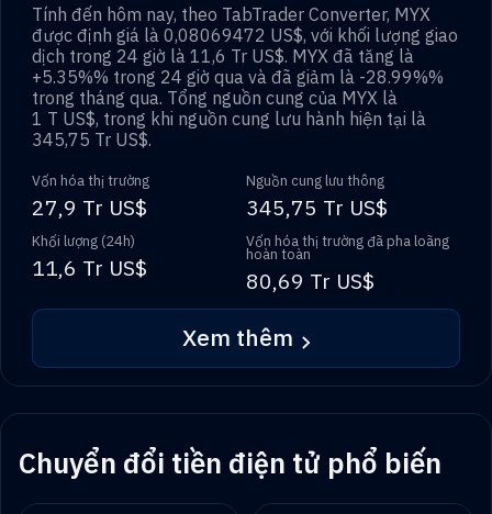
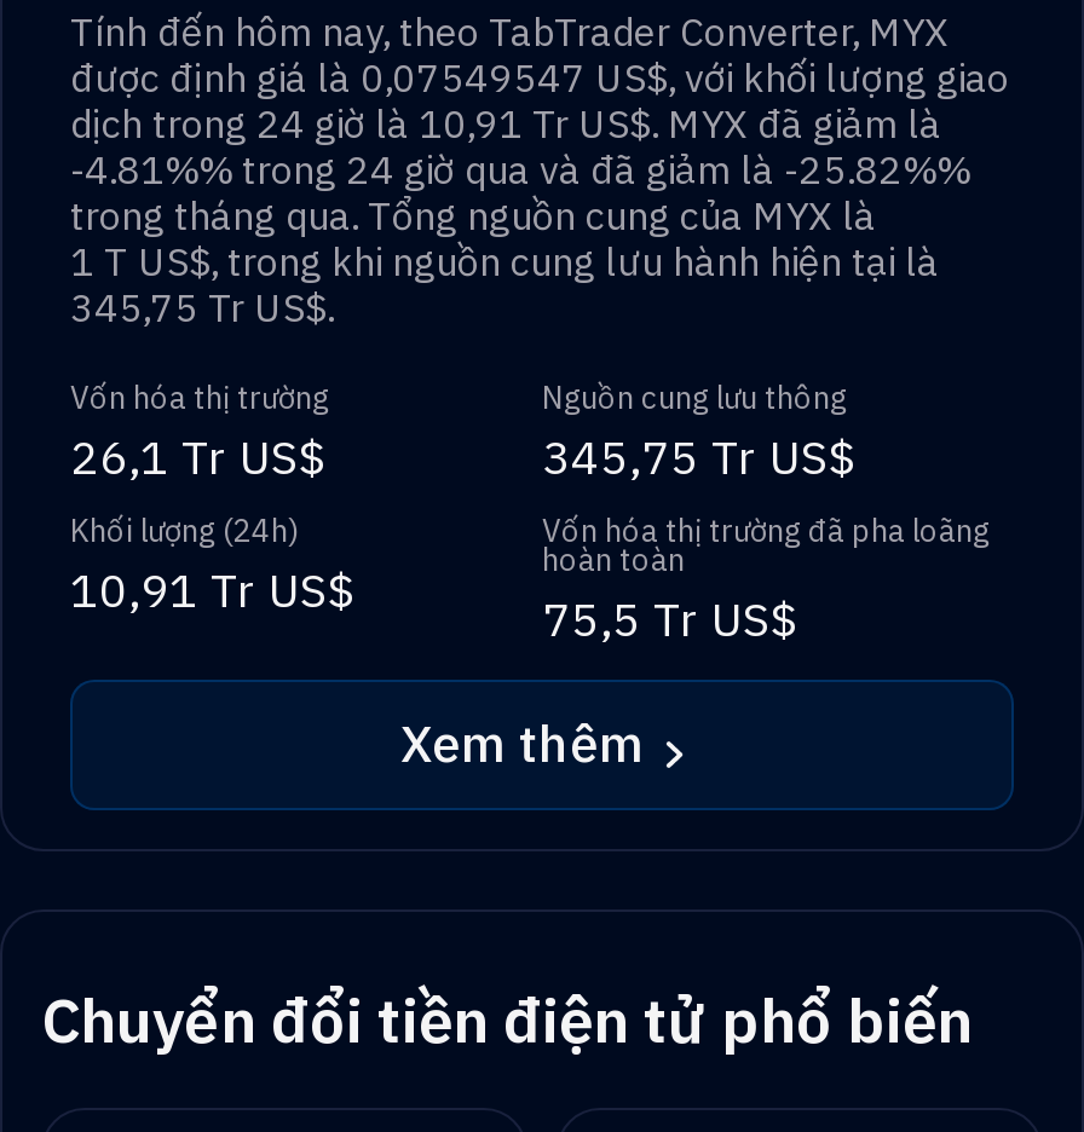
- được định giá là 0,08069472 US$, với khối lượng giao
+ được định giá là 0,07549547 US$, với khối lượng giao

- dịch trong 24 giờ là 11,6 Tr US$. MYX đã tăng là
+ dịch trong 24 giờ là 10,91 Tr US$. MYX đã giảm là

- +5.35%% trong 24 giờ qua và đã giảm là -28.99%%
+ -4.81%% trong 24 giờ qua và đã giảm là -25.82%%

- 27,9 Tr US$
+ 26,1 Tr US$

- 11,6 Tr US$
+ 10,91 Tr US$

- 80,69 Tr US$
+ 75,5 Tr US$
